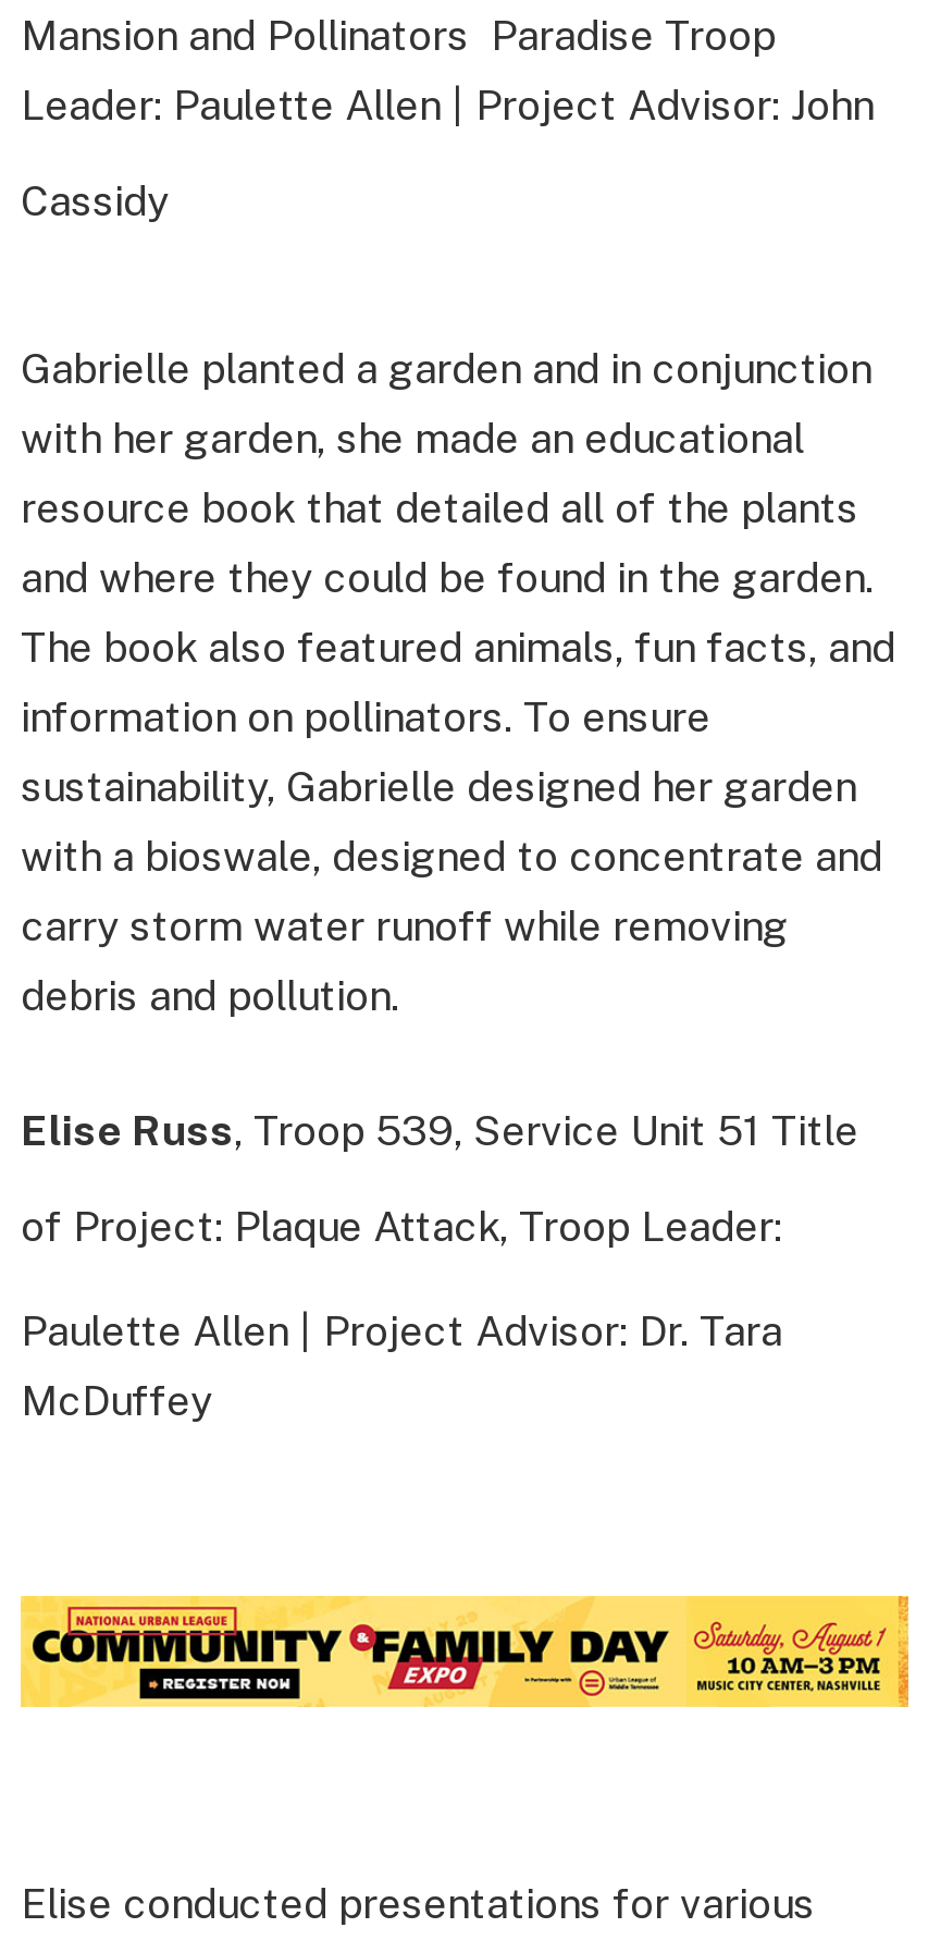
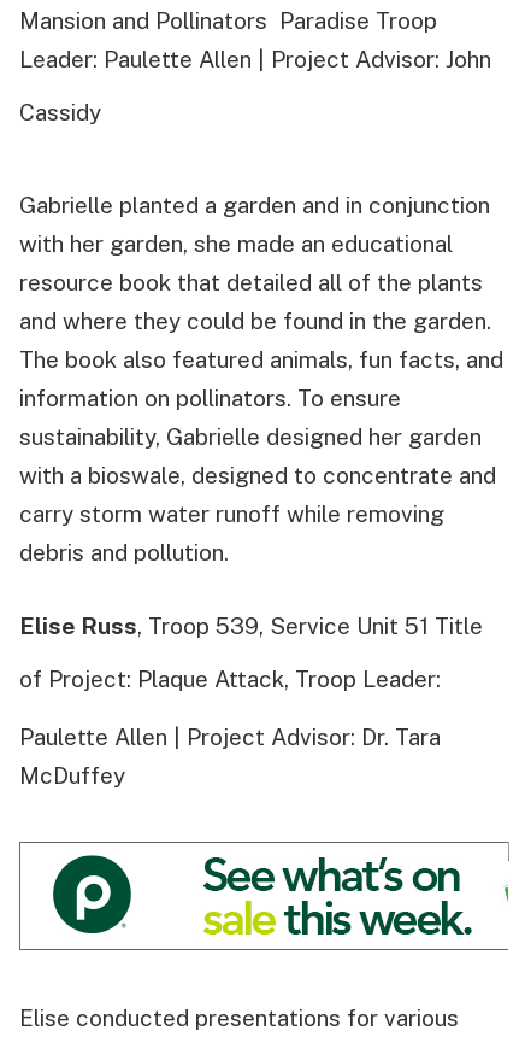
- [image]
+ [image]
